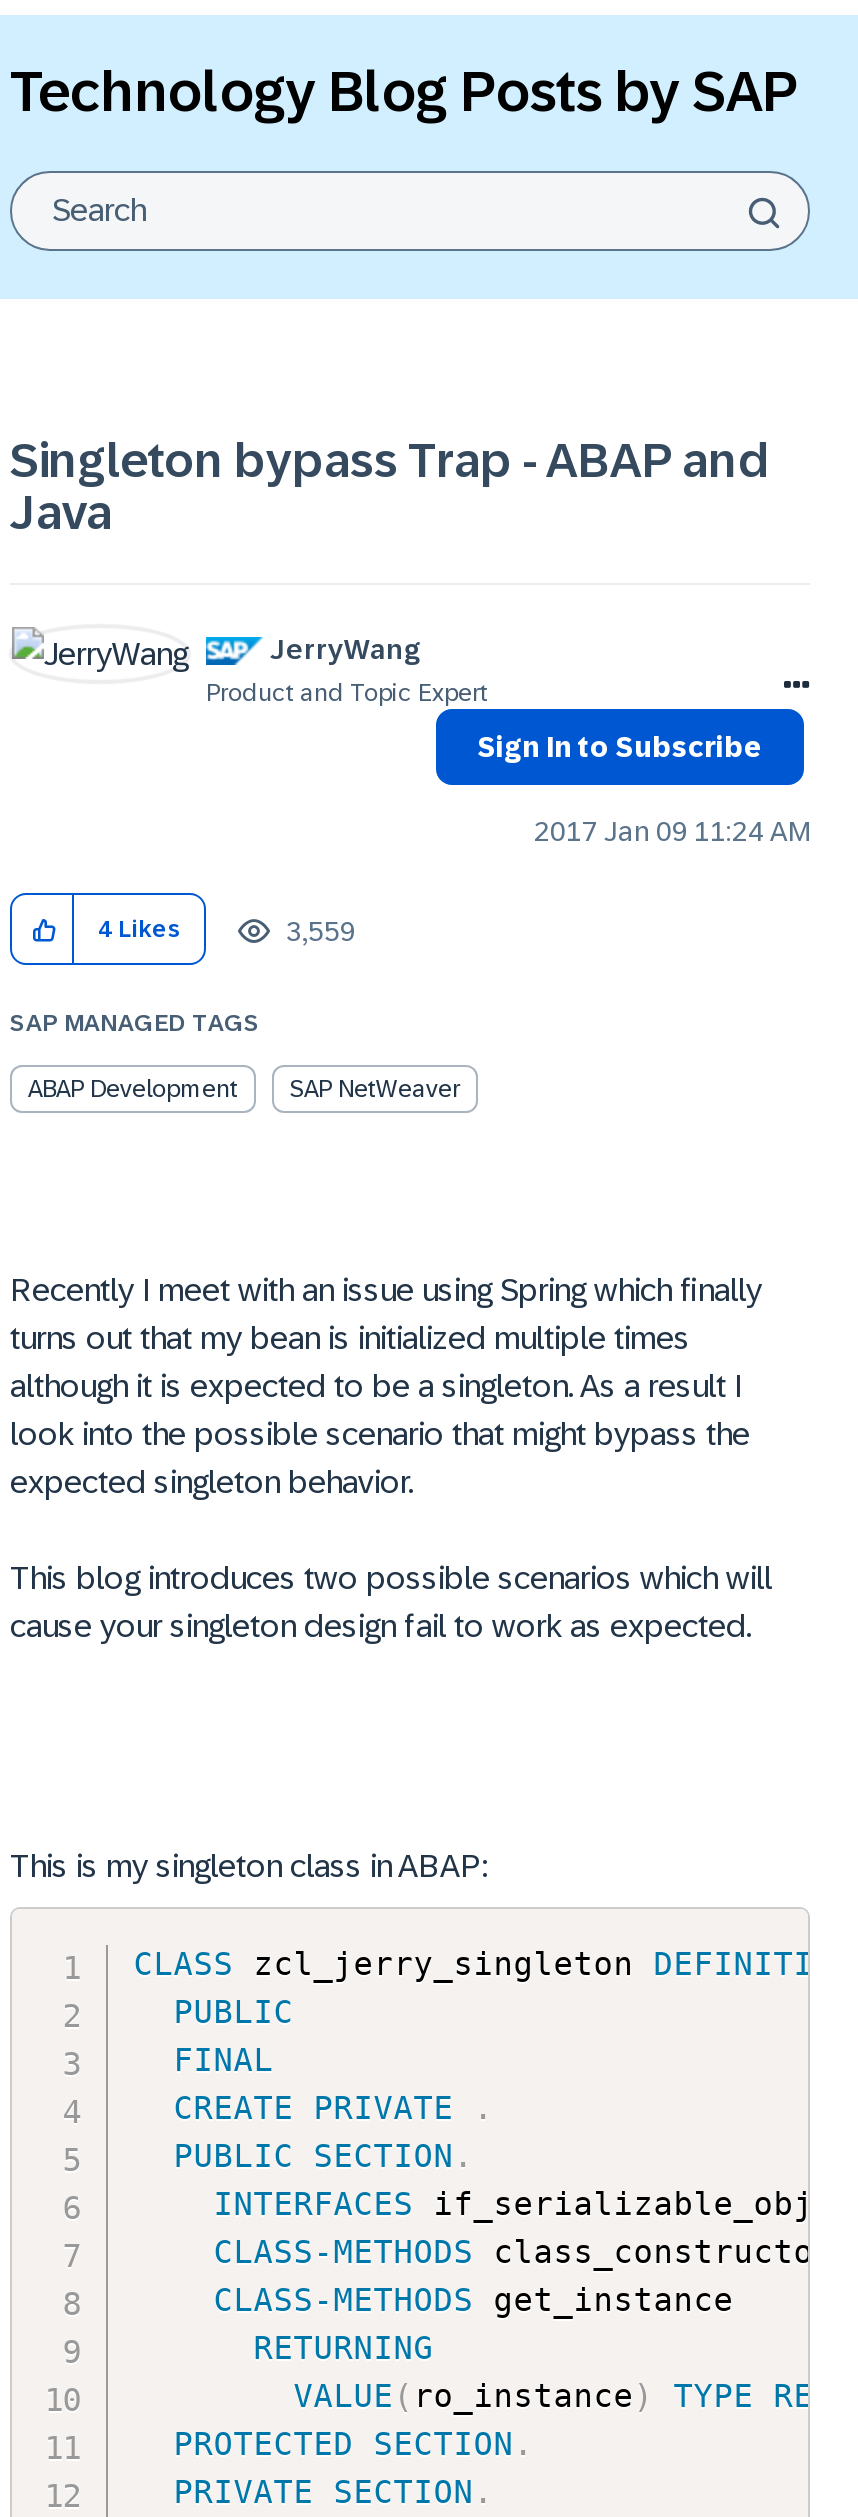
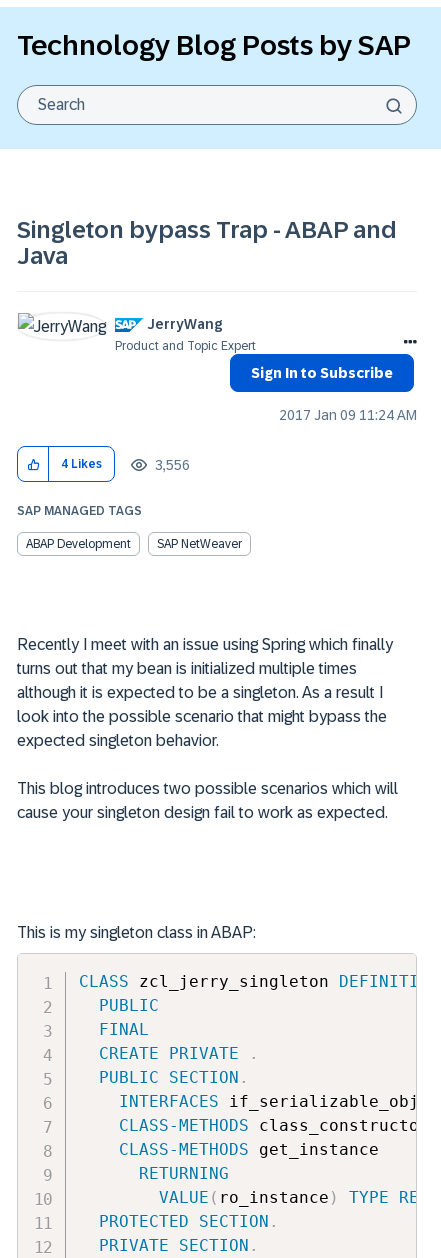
- 3,559
+ 3,556
